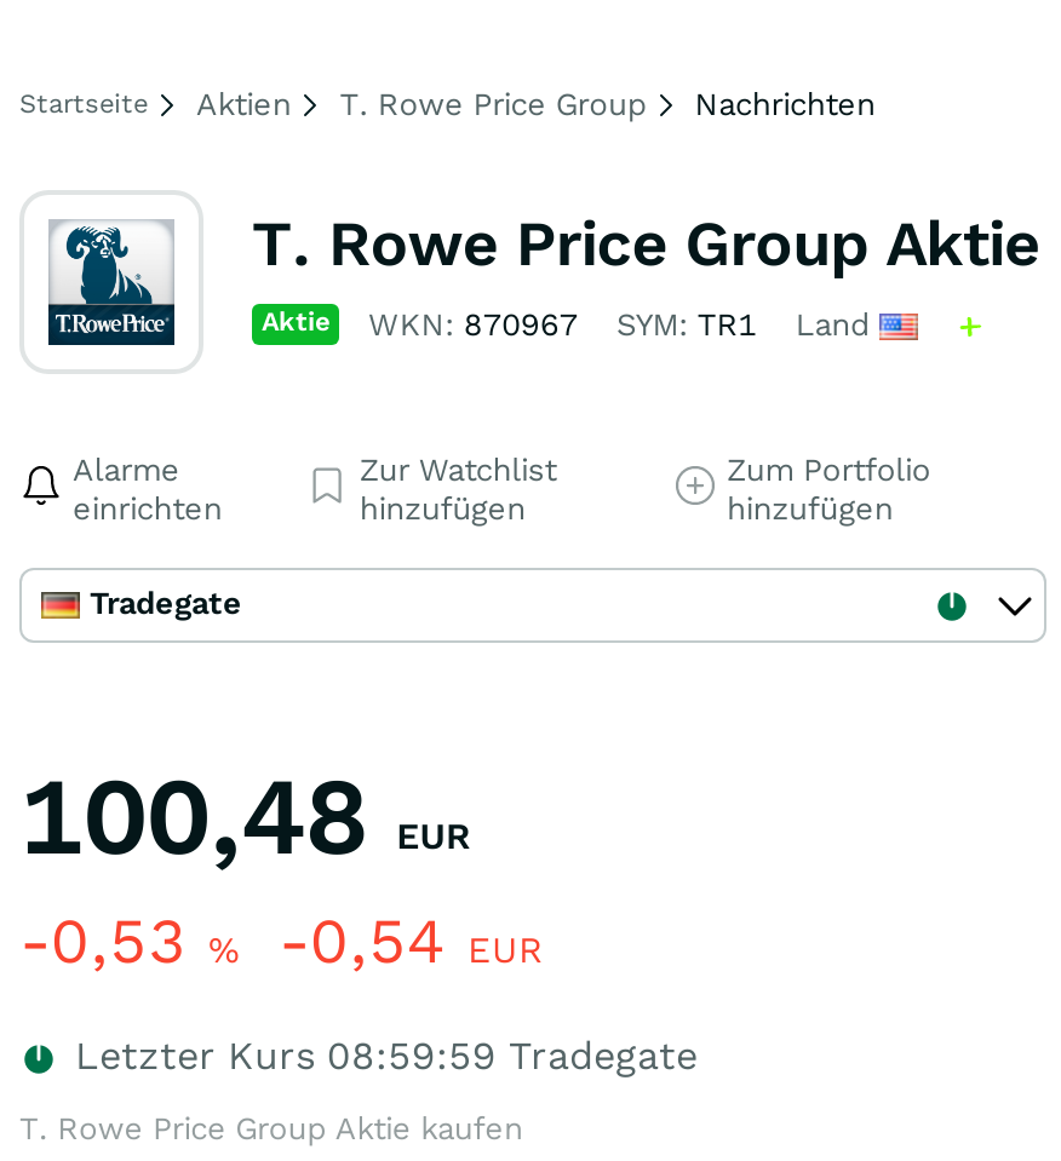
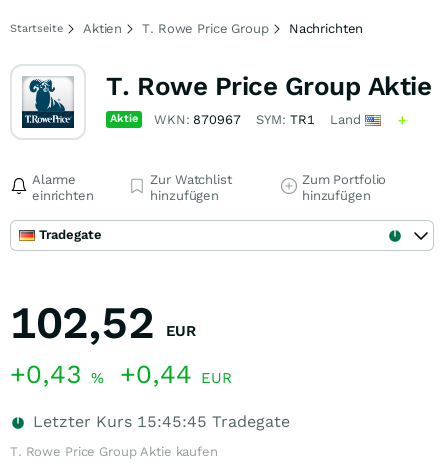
- 100,48 EUR
+ 102,52 EUR

- -0,53% -0,54 EUR
+ +0,43% +0,44 EUR

- Letzter Kurs 08:59:59 Tradegate
+ Letzter Kurs 15:45:45 Tradegate
